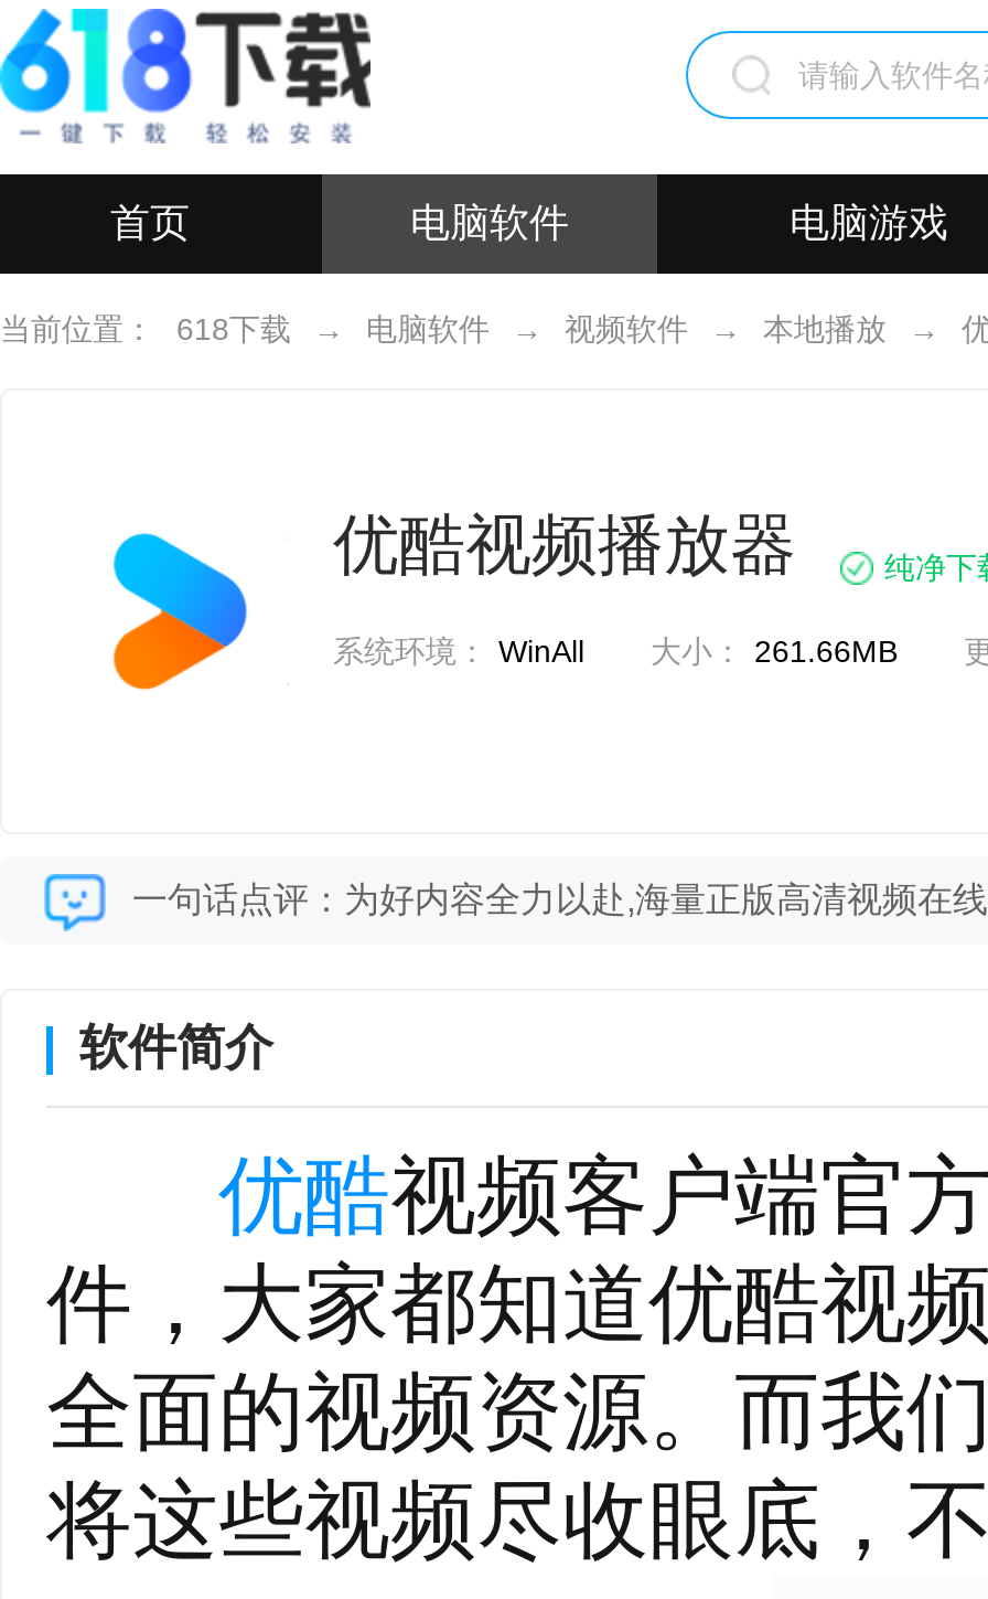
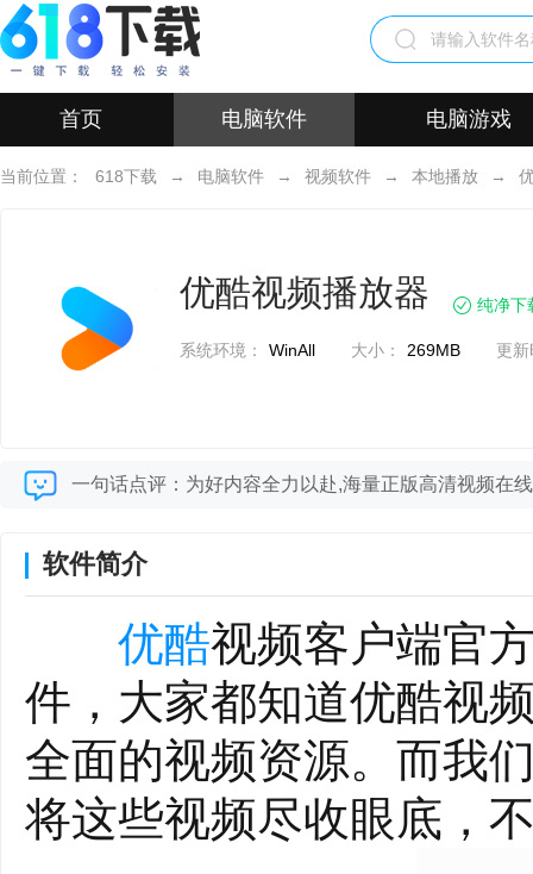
- 大小： 261.66MB
+ 大小： 269MB
